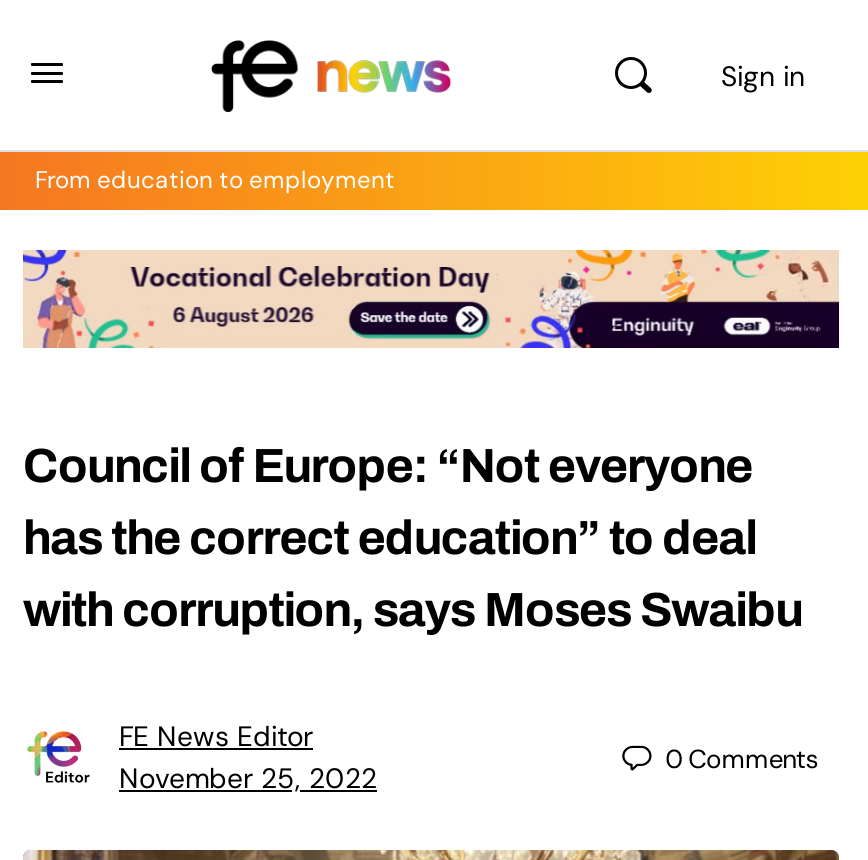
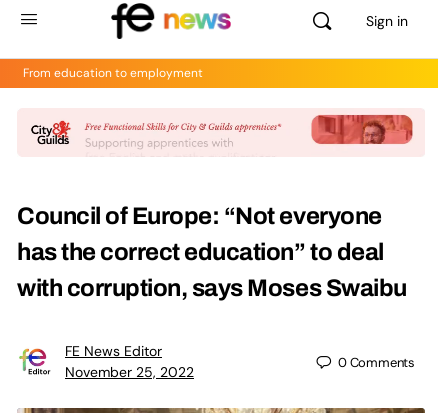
- [image]
+ [image]
